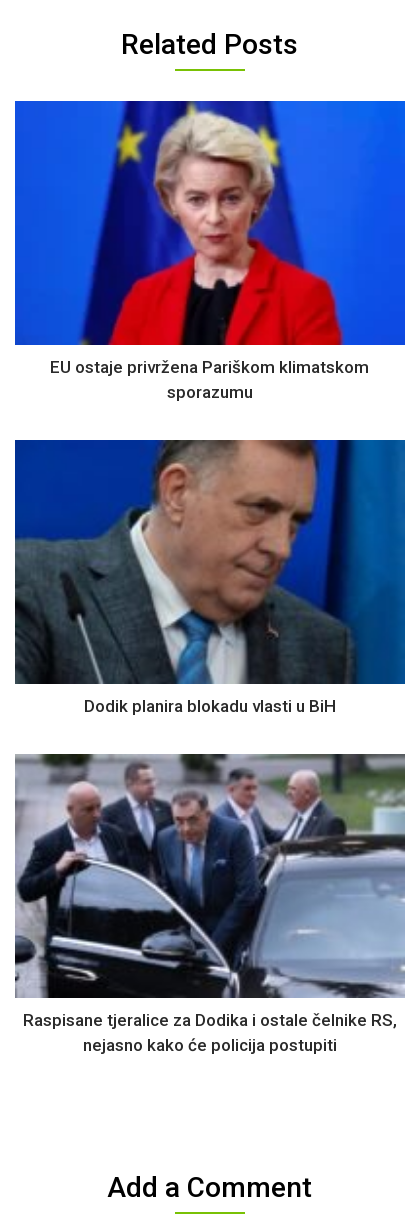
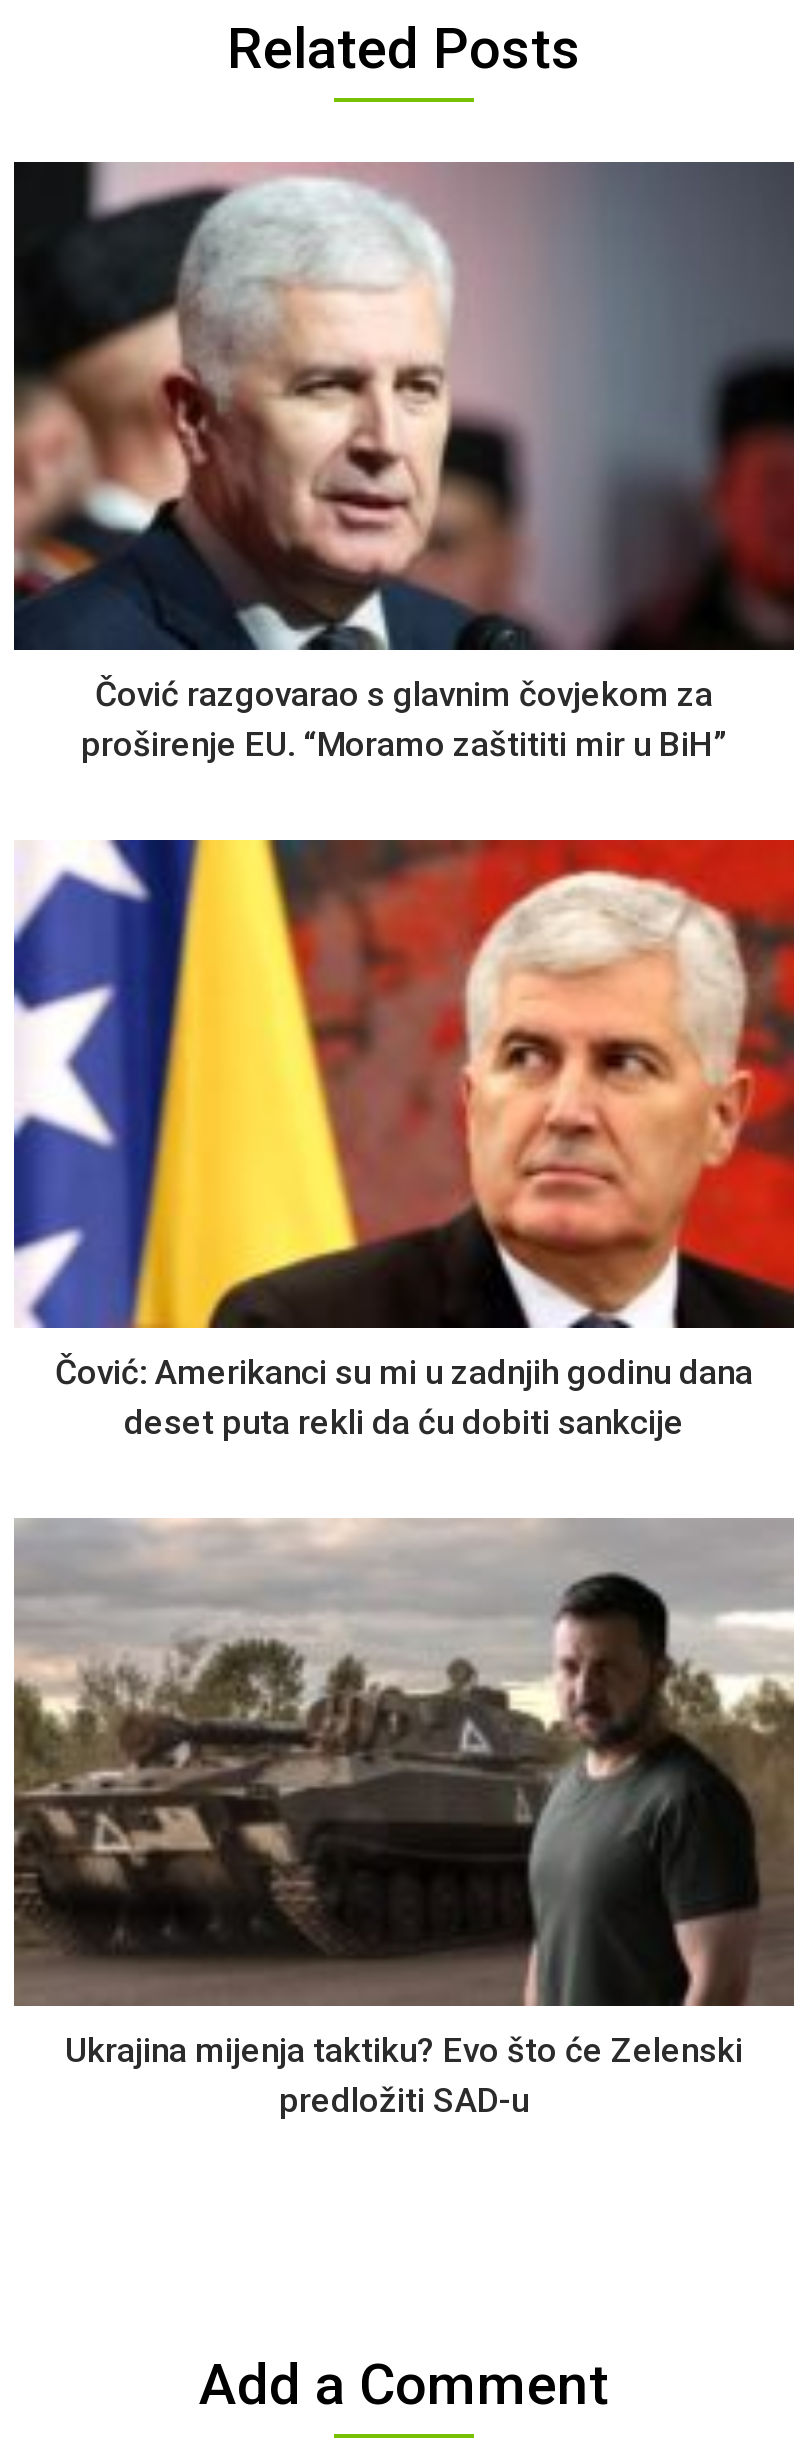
- [image]
- EU ostaje privržena Pariškom klimatskom
- sporazumu
+ [image]
+ Čović razgovarao s glavnim čovjekom za
+ proširenje EU. “Moramo zaštititi mir u BiH”

- [image]
- Dodik planira blokadu vlasti u BiH
+ [image]
+ Čović: Amerikanci su mi u zadnjih godinu dana
+ deset puta rekli da ću dobiti sankcije

- [image]
- Raspisane tjeralice za Dodika i ostale čelnike RS,
- nejasno kako će policija postupiti
+ [image]
+ Ukrajina mijenja taktiku? Evo što će Zelenski
+ predložiti SAD-u
